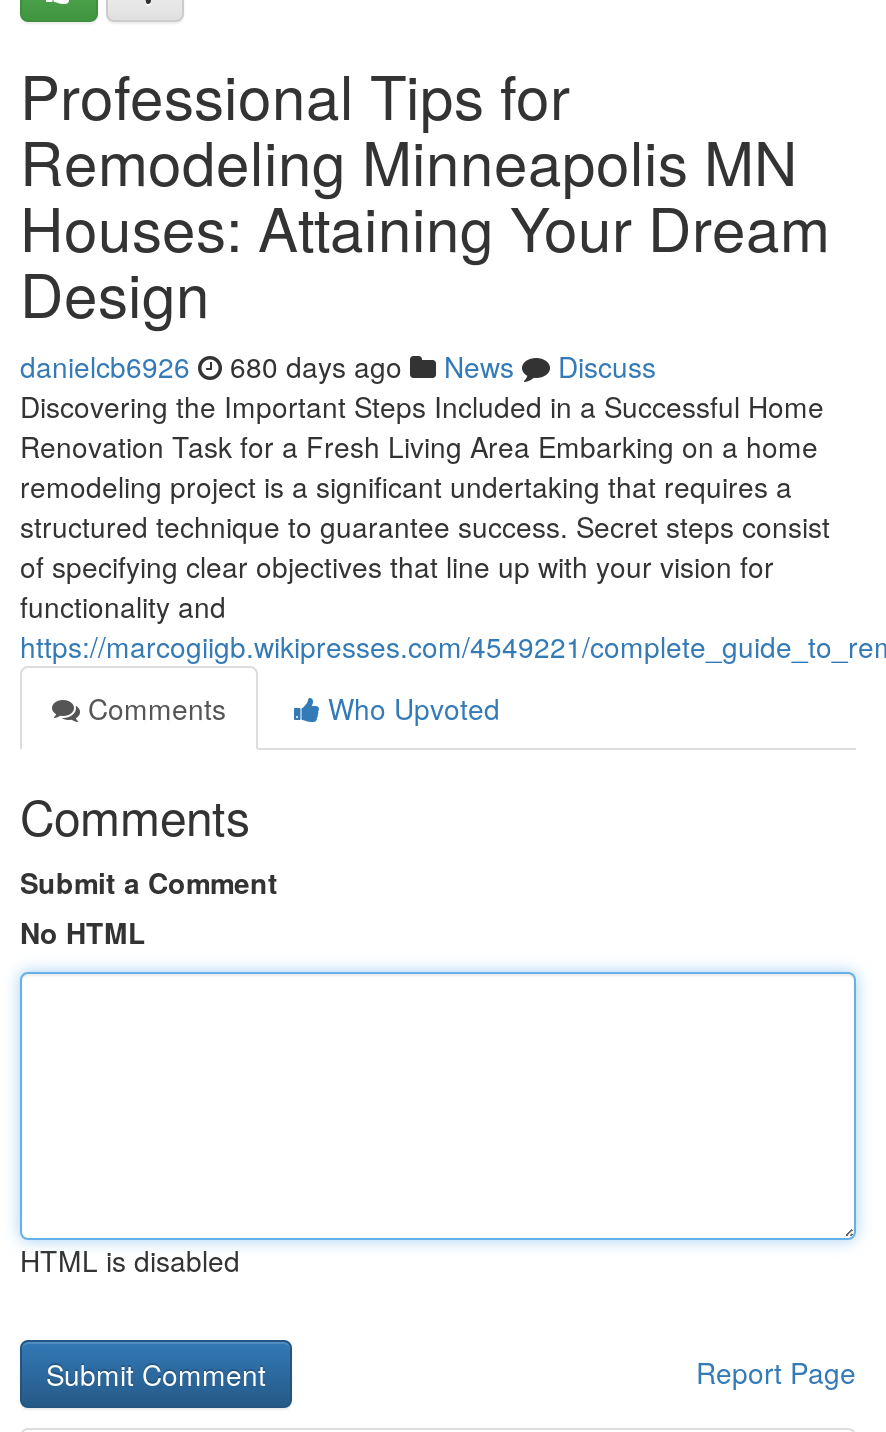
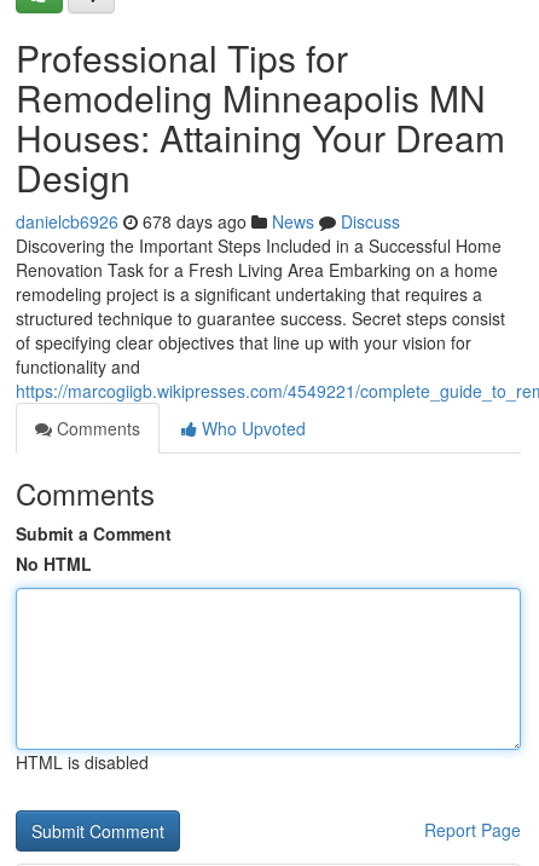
- danielcb6926 680 days ago News Discuss
+ danielcb6926 678 days ago News Discuss
